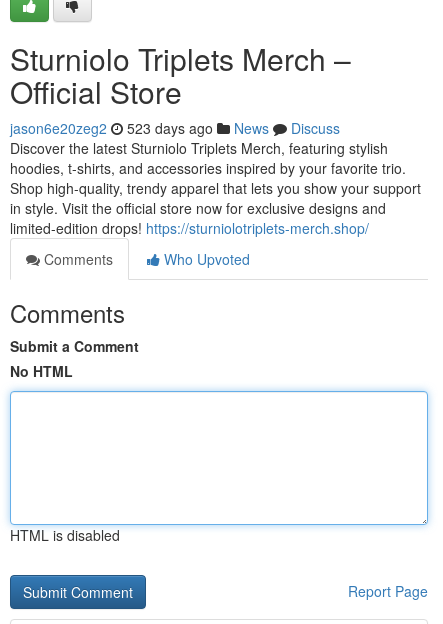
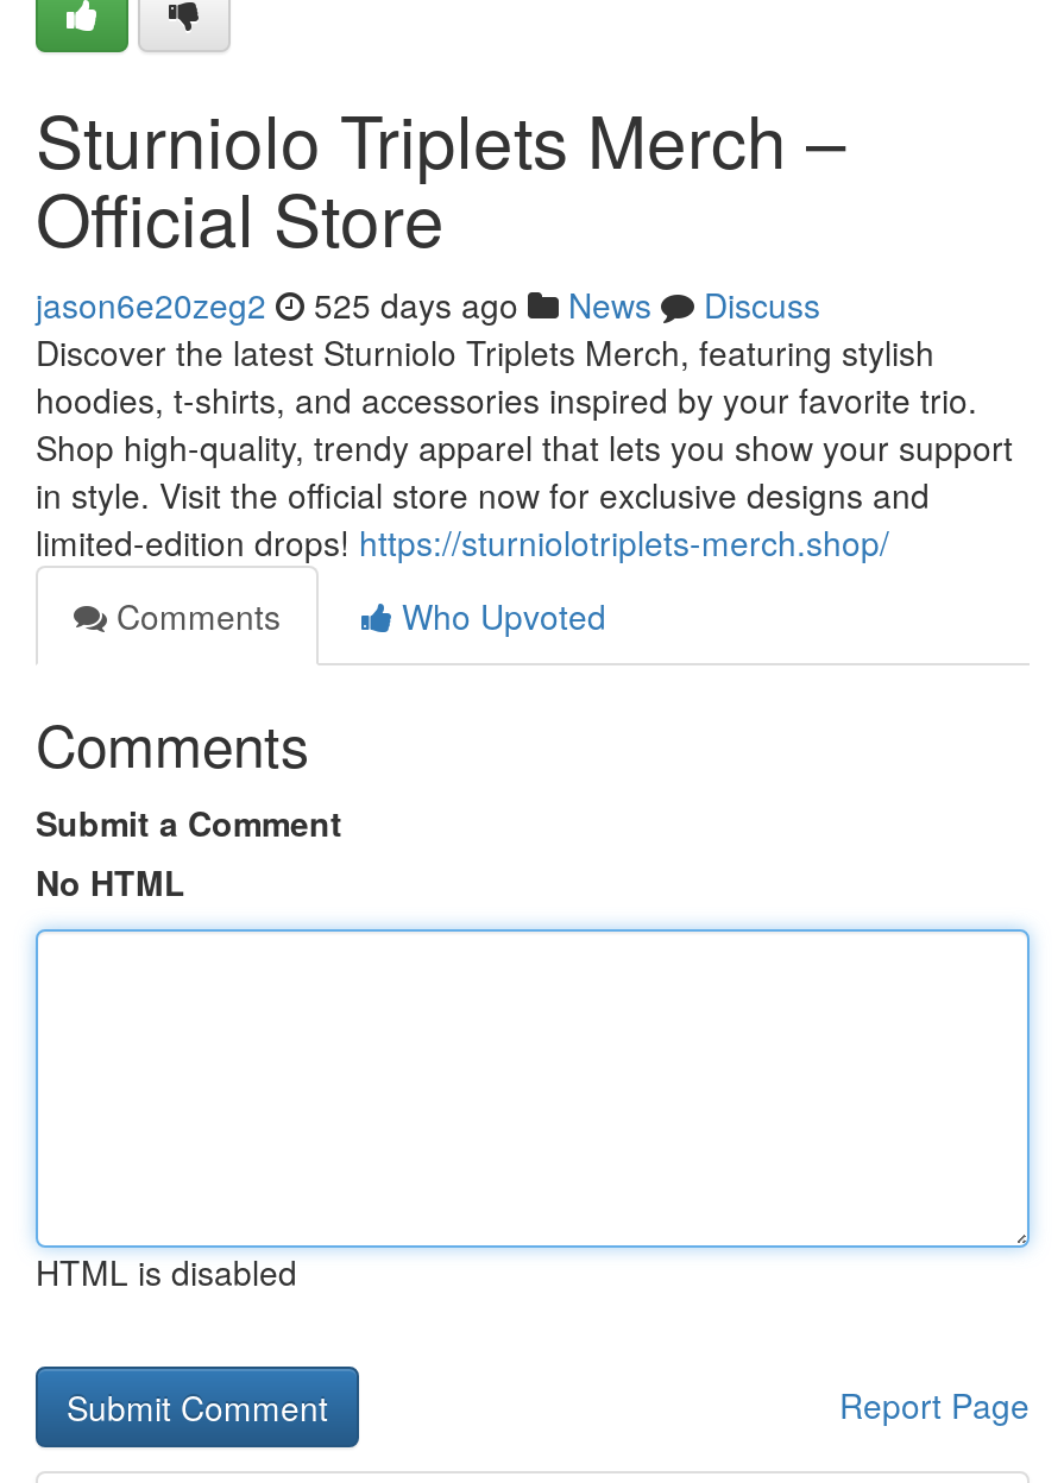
- jason6e20zeg2 523 days ago News Discuss
+ jason6e20zeg2 525 days ago News Discuss
